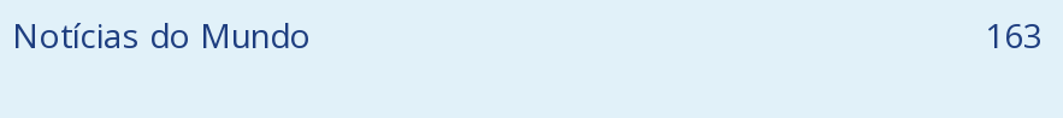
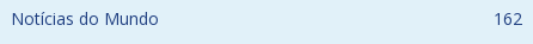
- 163
+ 162
